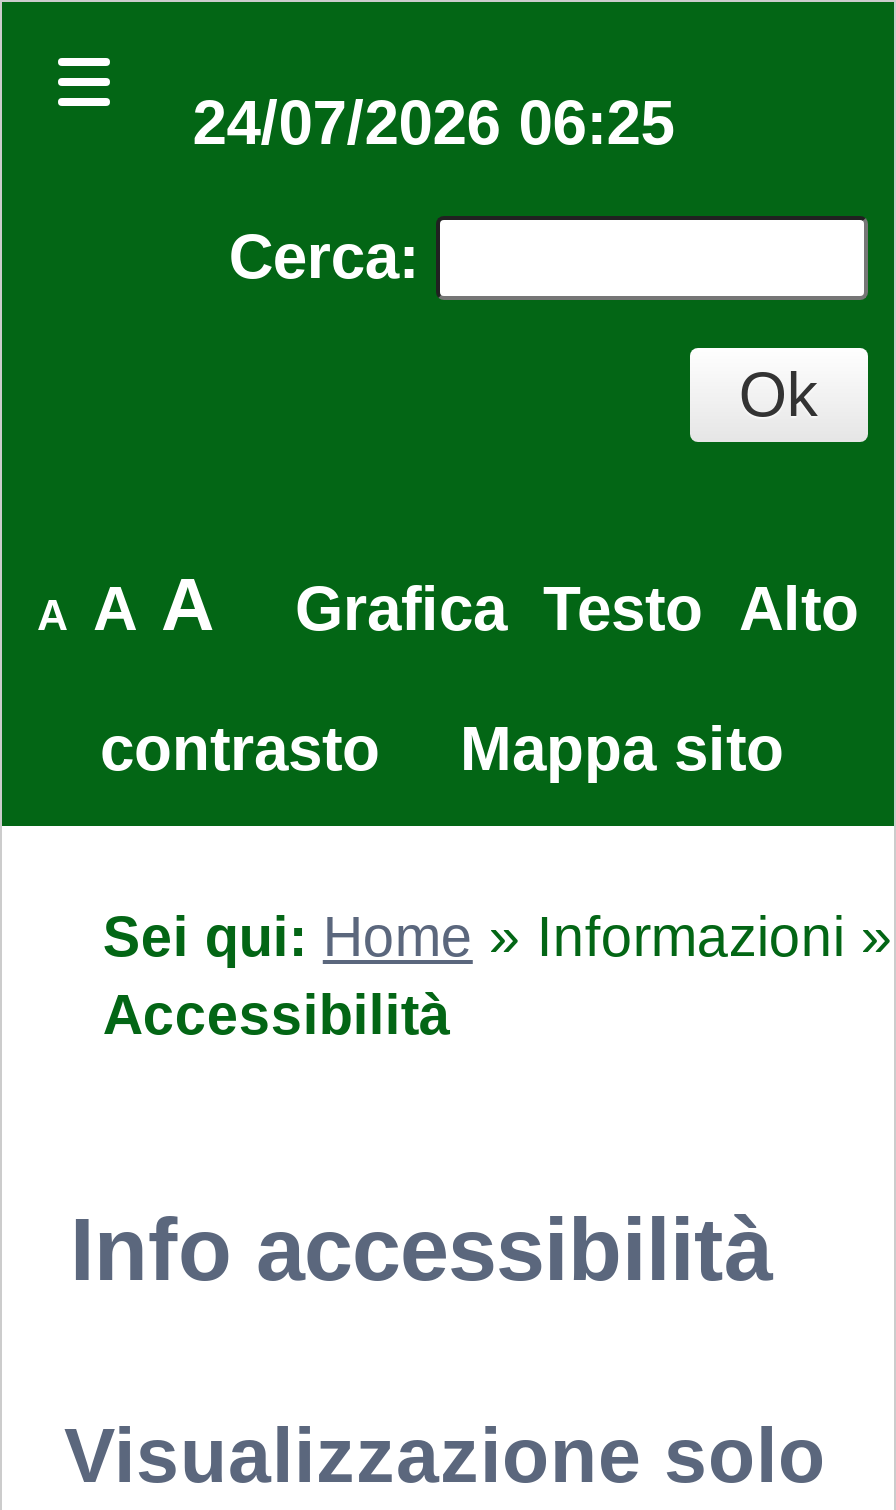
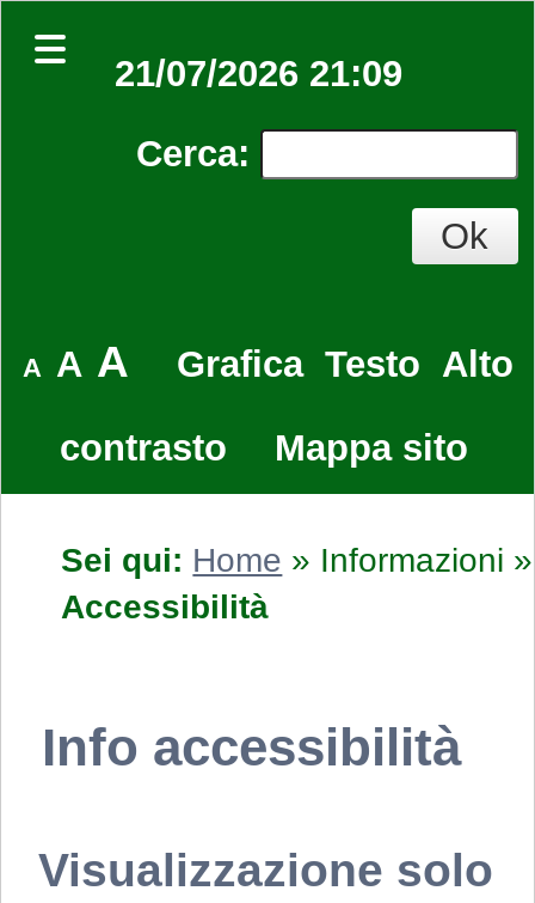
- 24/07/2026 06:25
+ 21/07/2026 21:09
